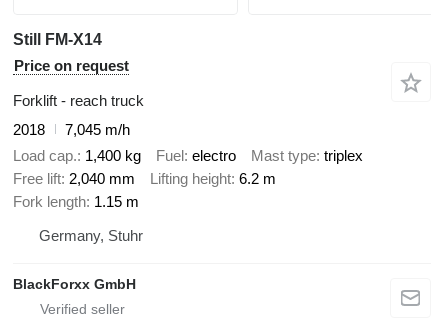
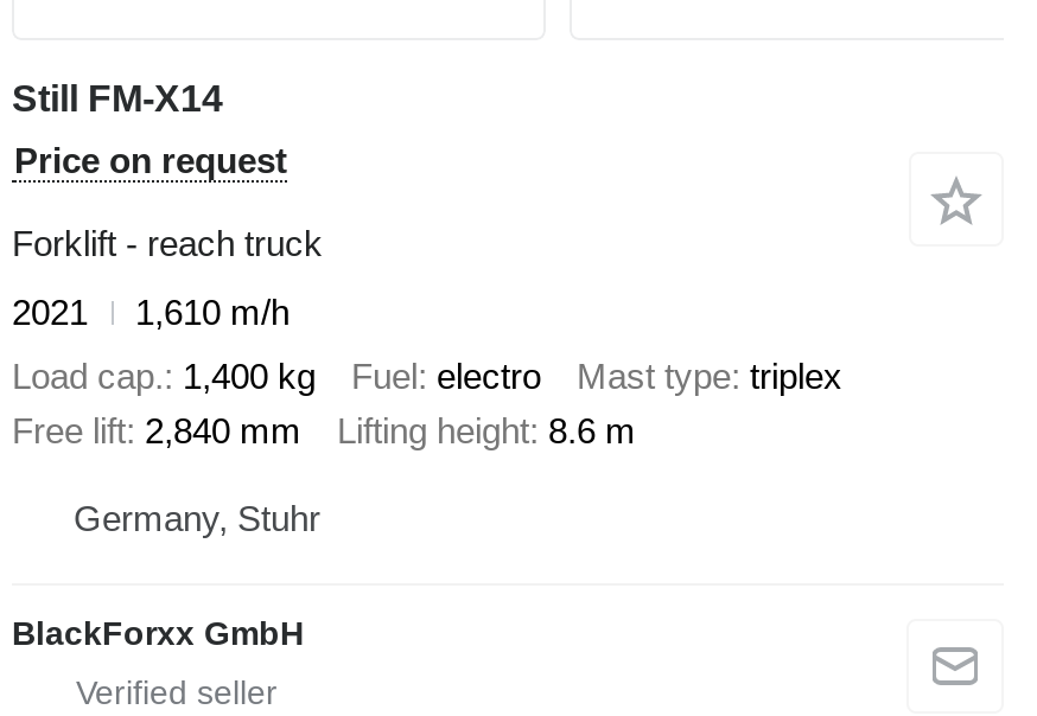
- 2018
+ 2021

- 7,045 m/h
+ 1,610 m/h

- Free lift 2,040 mm
- Lifting height 6.2 m
- Fork length 1.15 m
+ Free lift 2,840 mm
+ Lifting height 8.6 m
